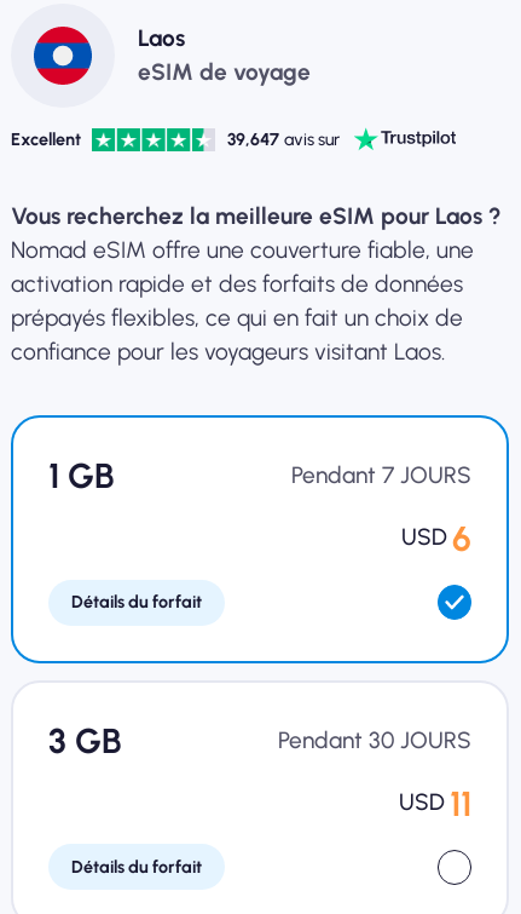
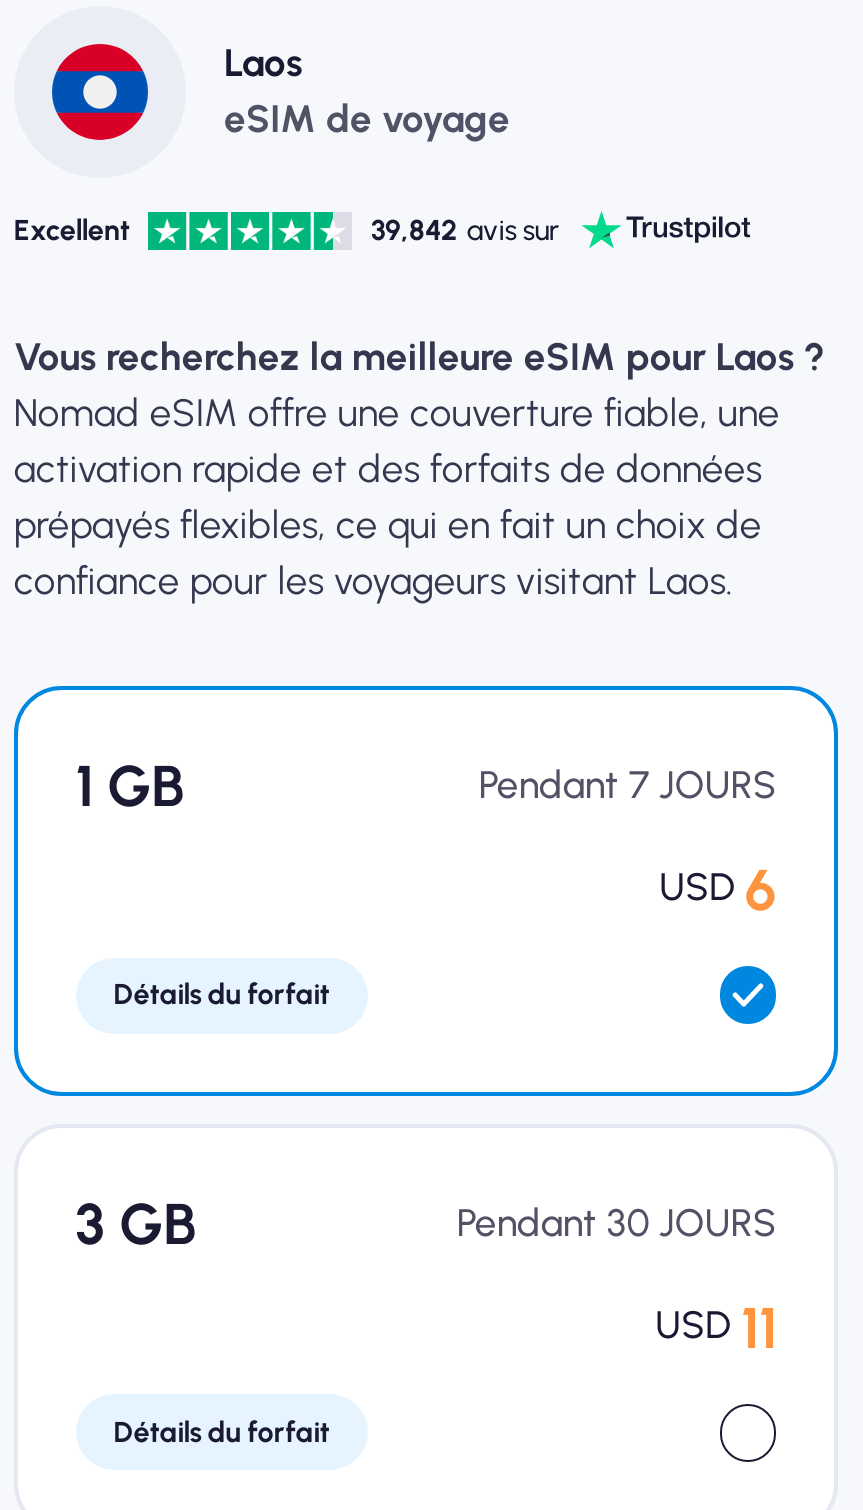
- 39,647 avis sur
+ 39,842 avis sur
